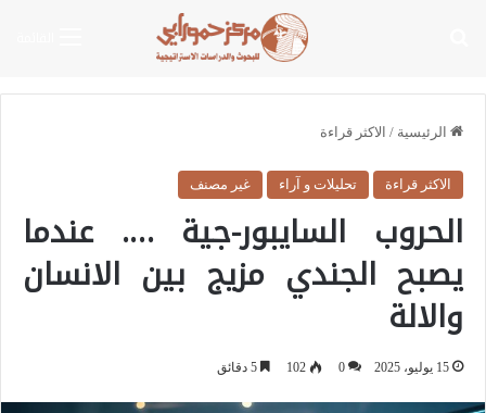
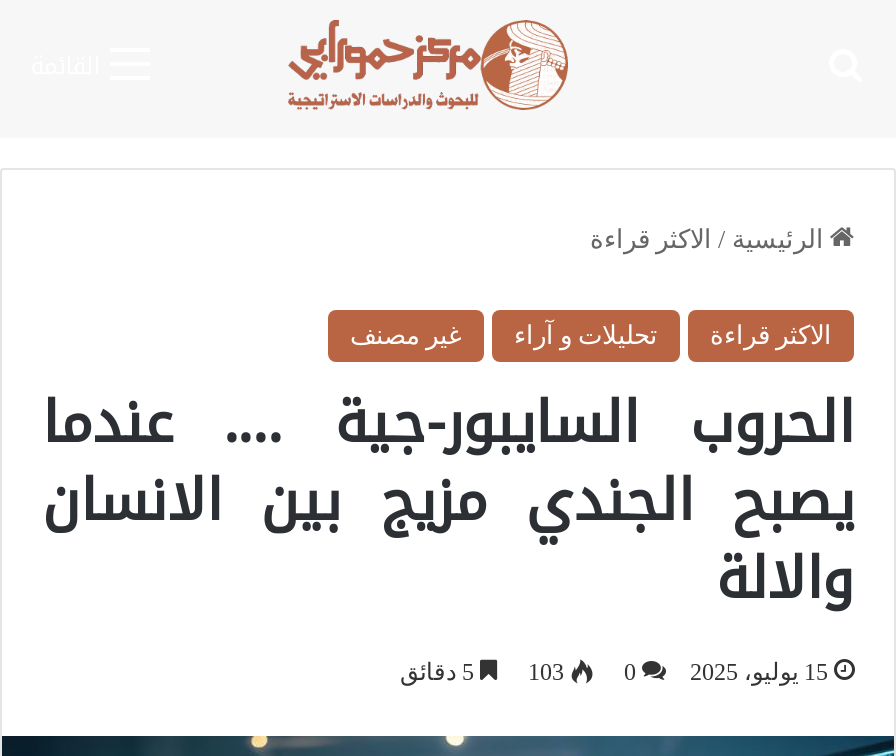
- 102
+ 103
